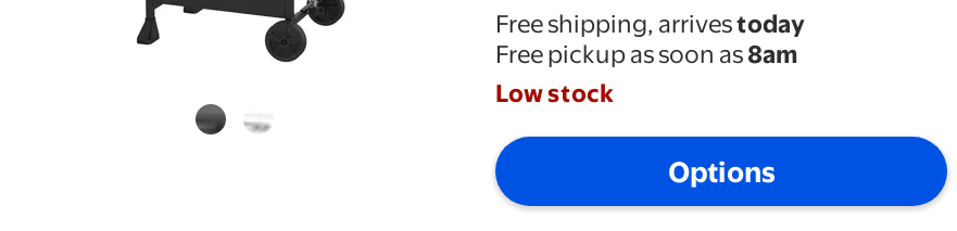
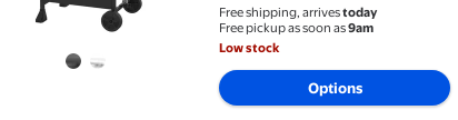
- Free pickup as soon as 8am
+ Free pickup as soon as 9am
